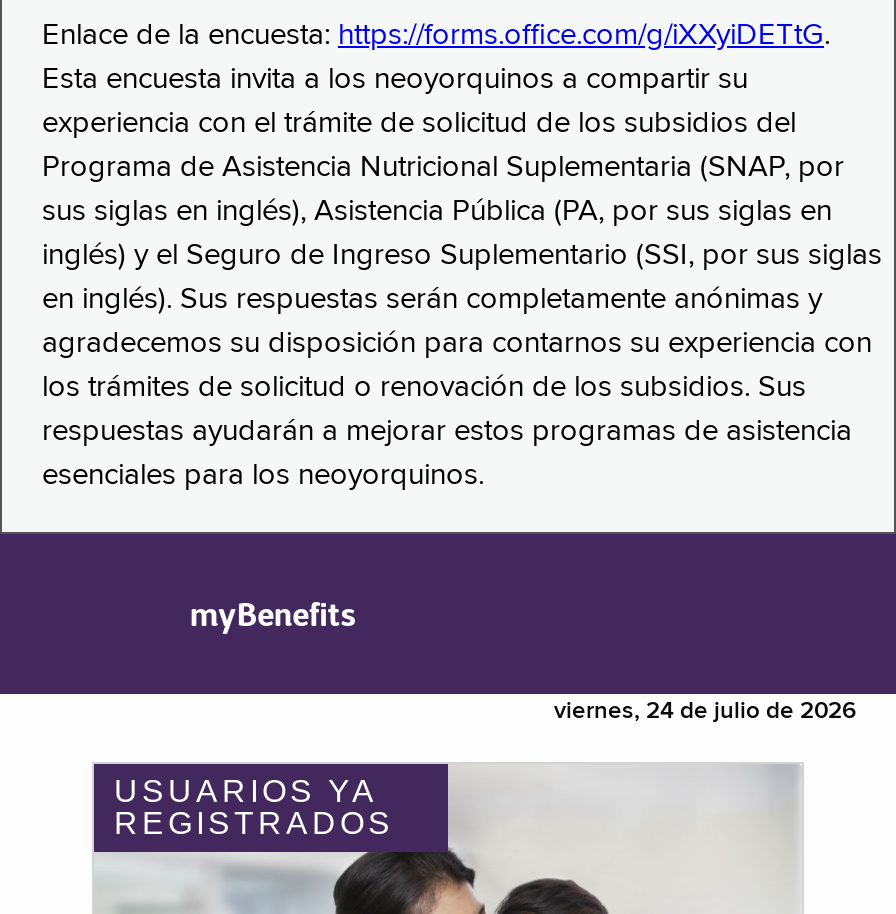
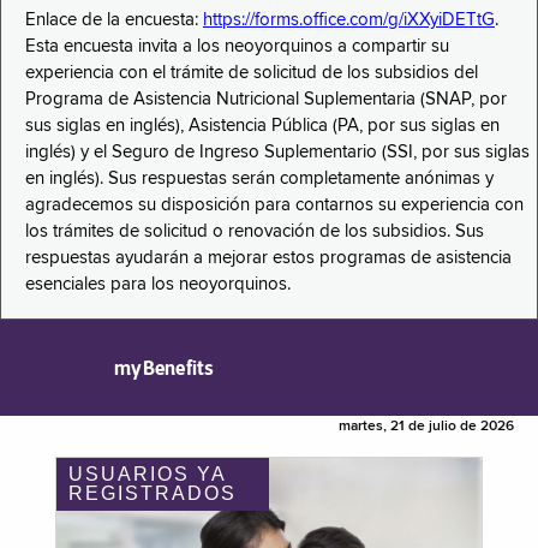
- viernes, 24 de julio de 2026
+ martes, 21 de julio de 2026
